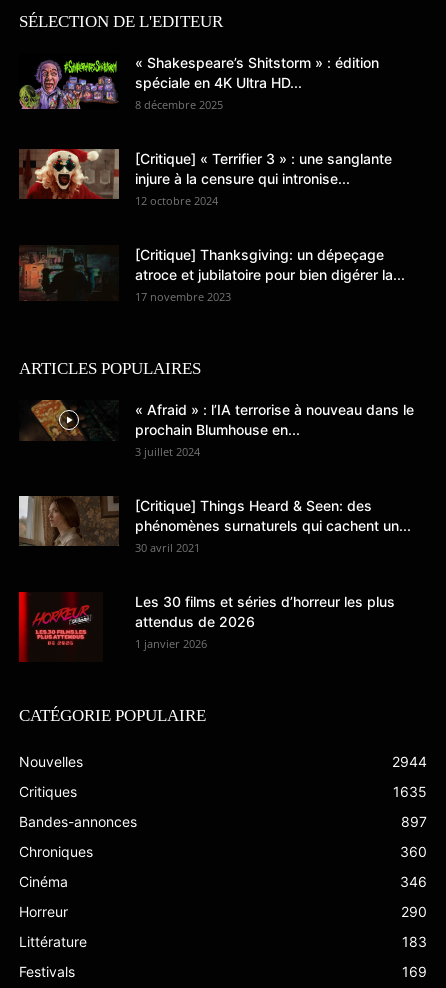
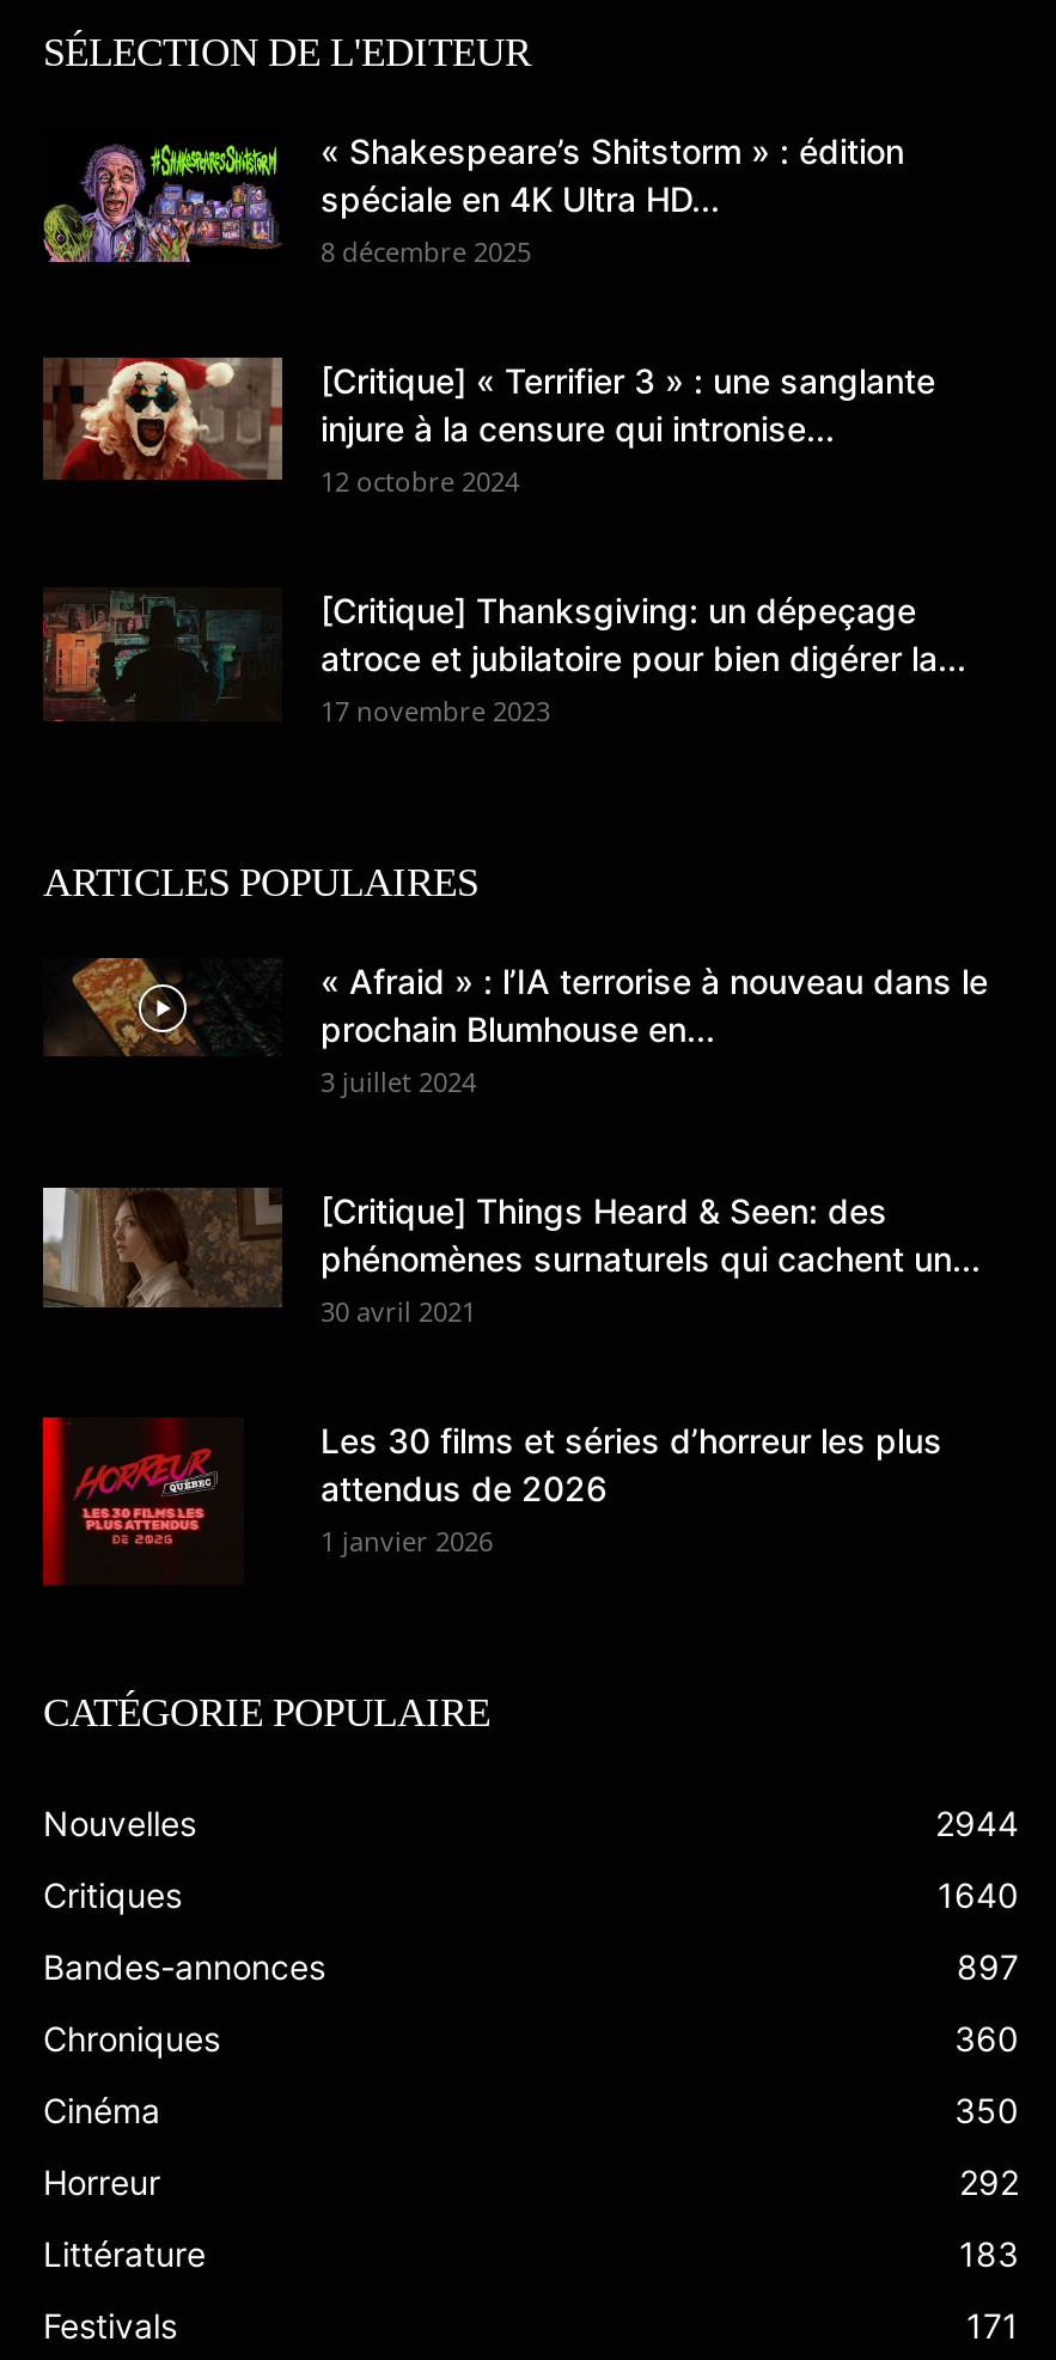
- 1635
+ 1640

- 346
+ 350

- 290
+ 292

- 169
+ 171
